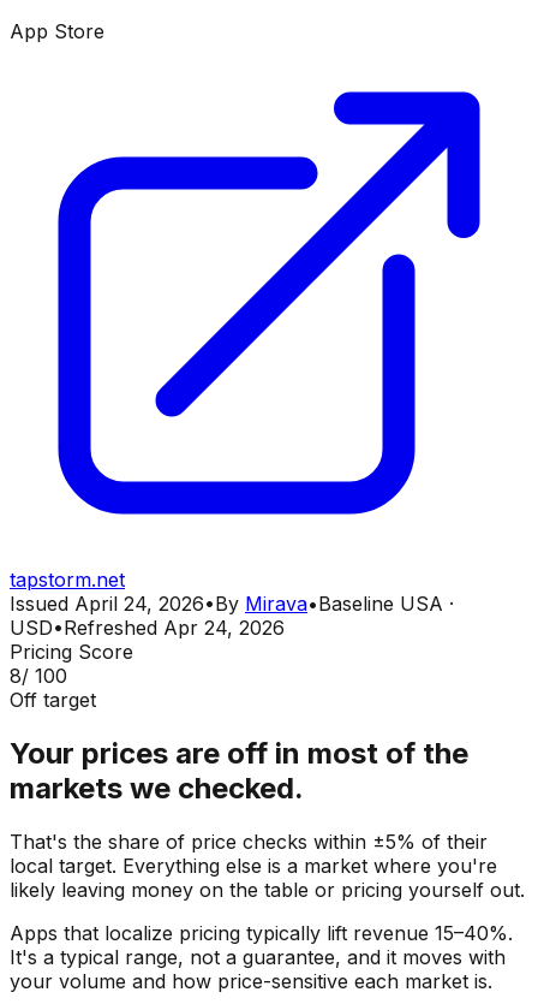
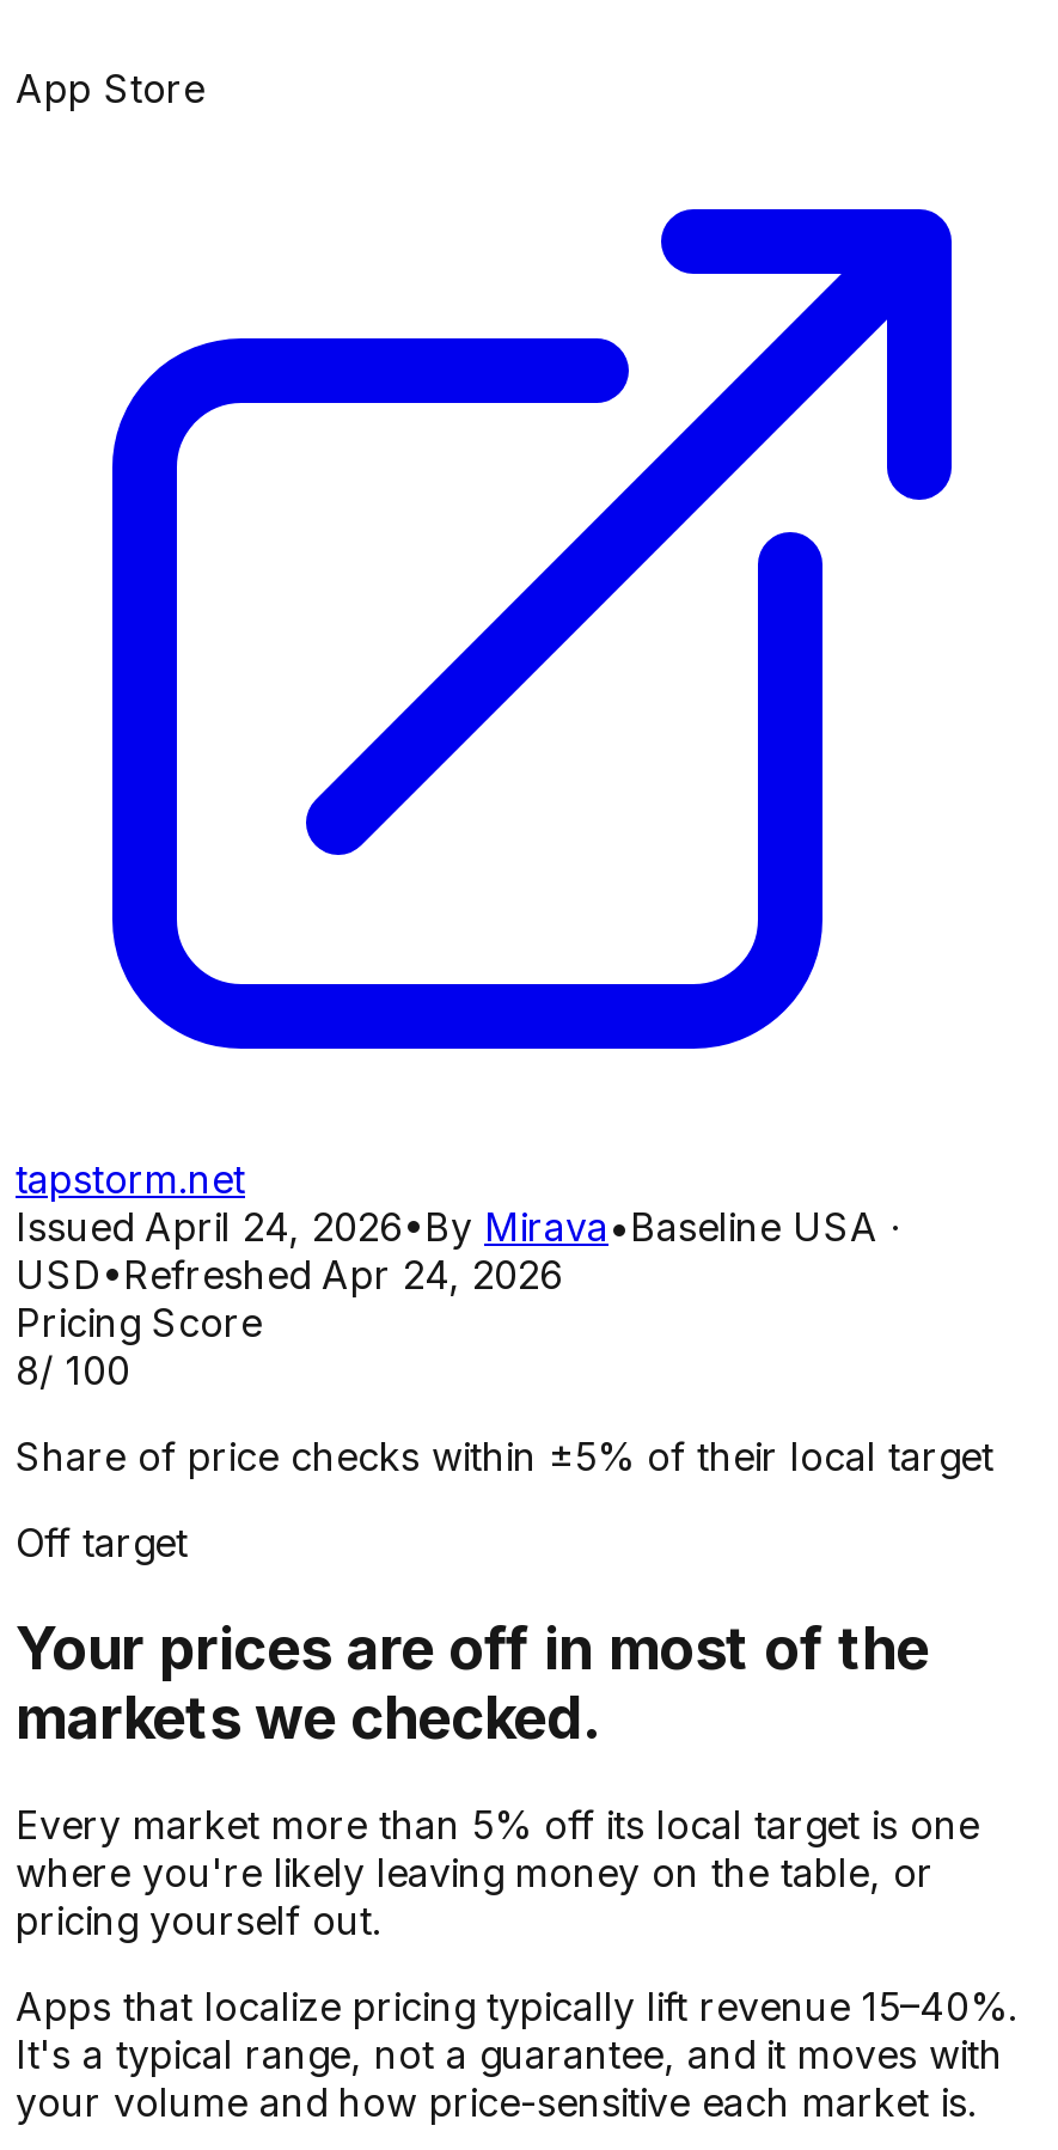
+ Share of price checks within ±5% of their local target

- That's the share of price checks within ±5% of their
- local target. Everything else is a market where you're
- likely leaving money on the table or pricing yourself out.
+ Every market more than 5% off its local target is one
+ where you're likely leaving money on the table, or
+ pricing yourself out.
